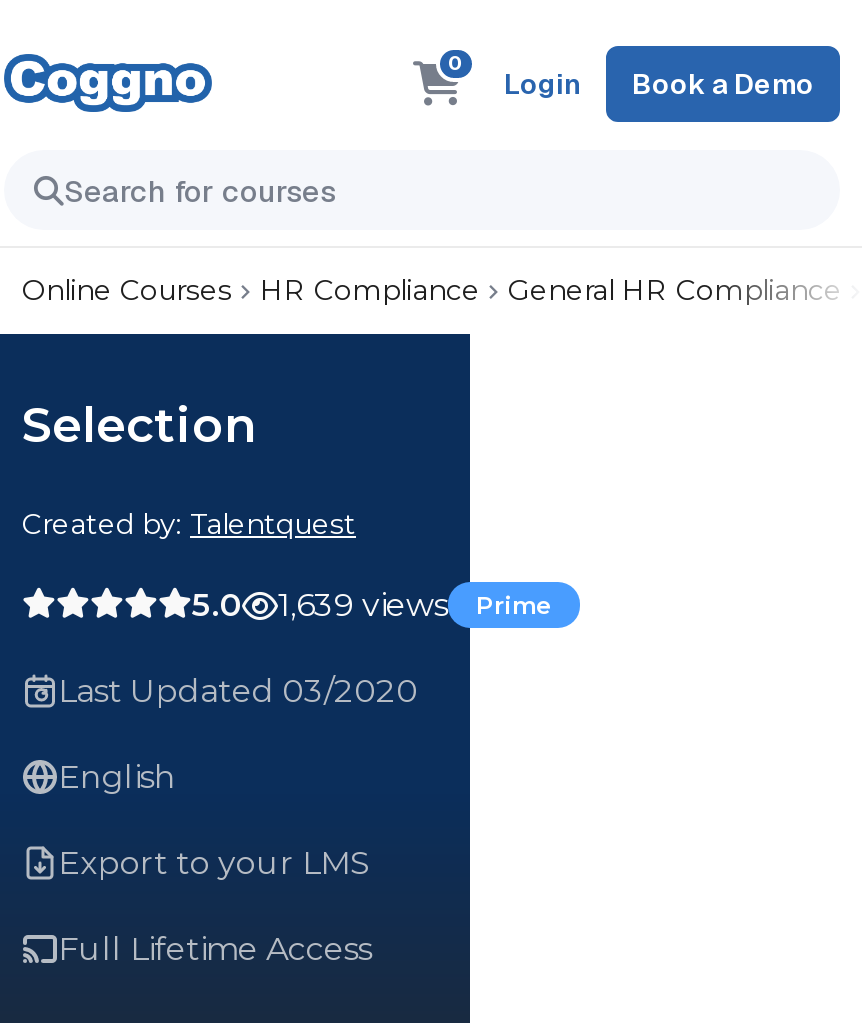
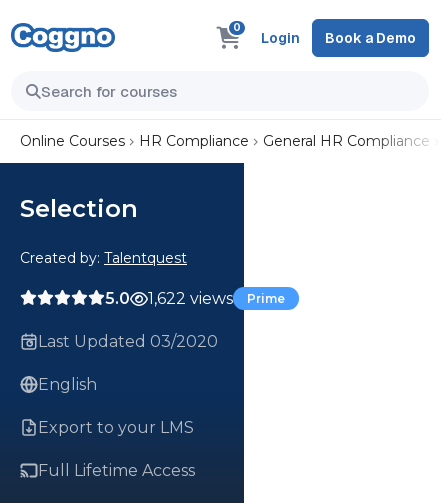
- 5.0 1,639 views Prime
+ 5.0 1,622 views Prime
